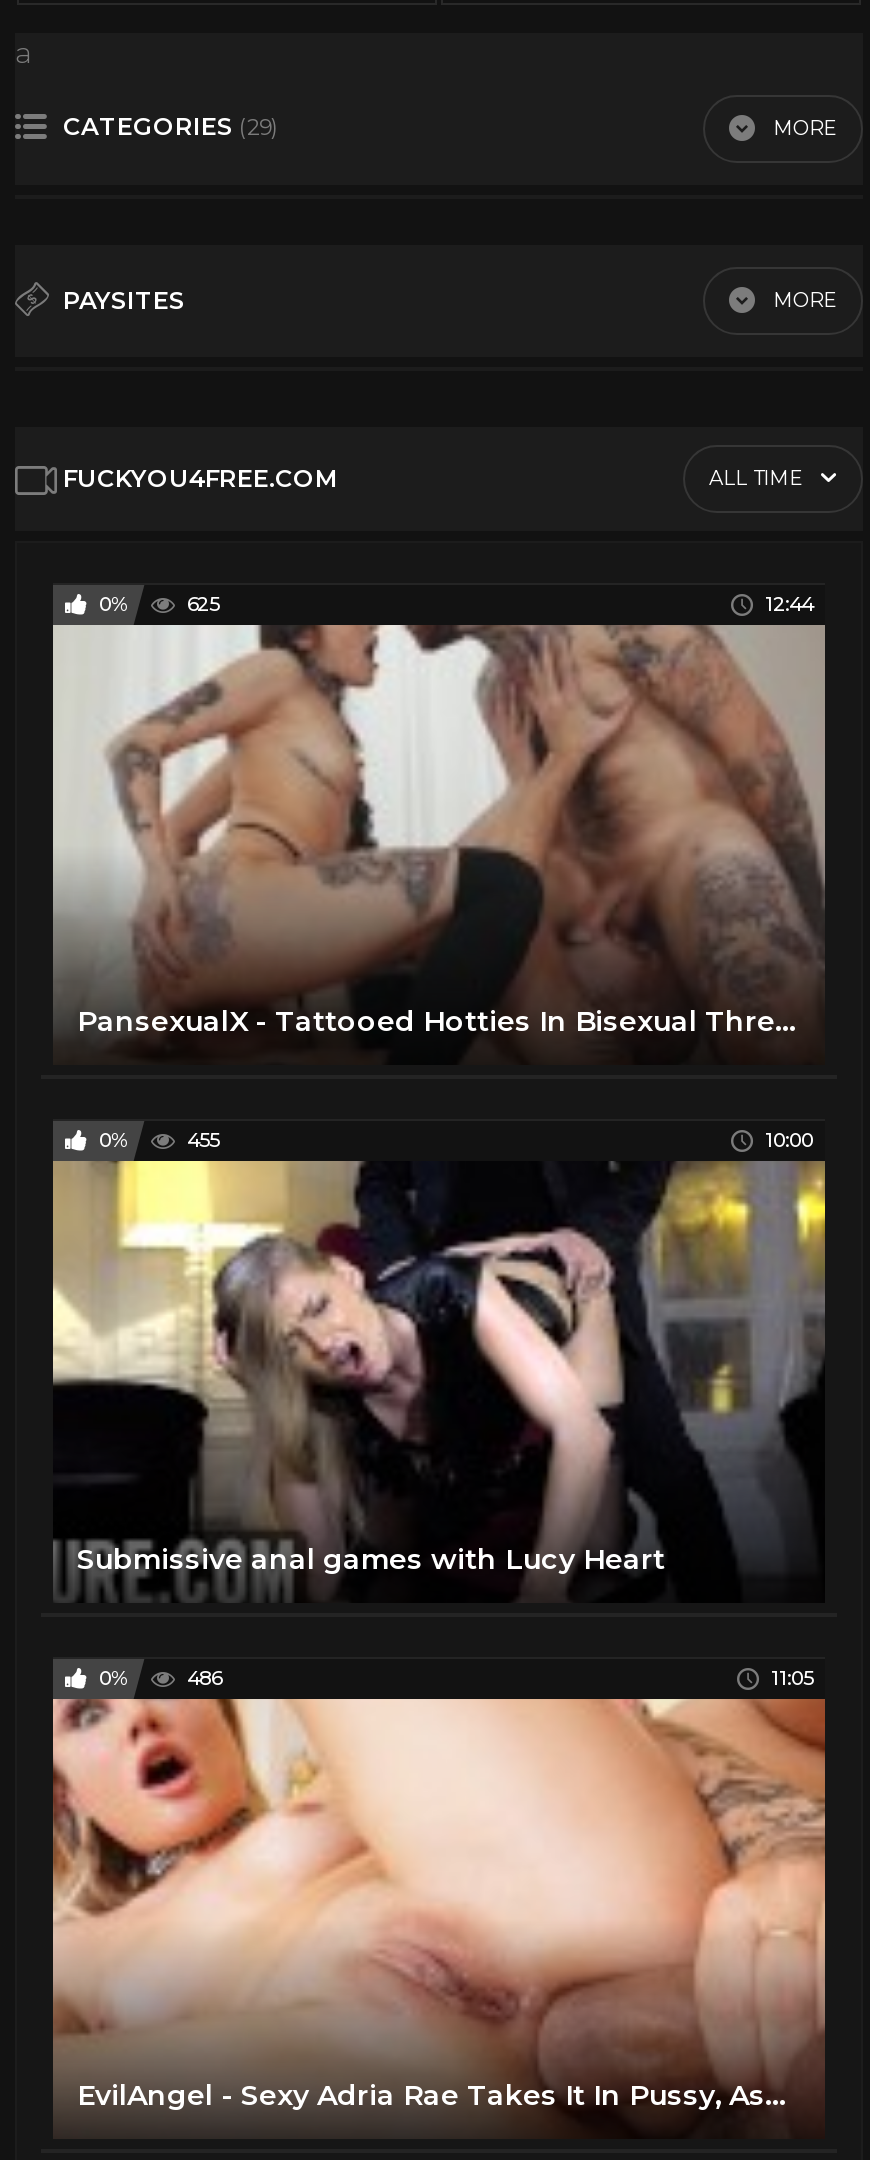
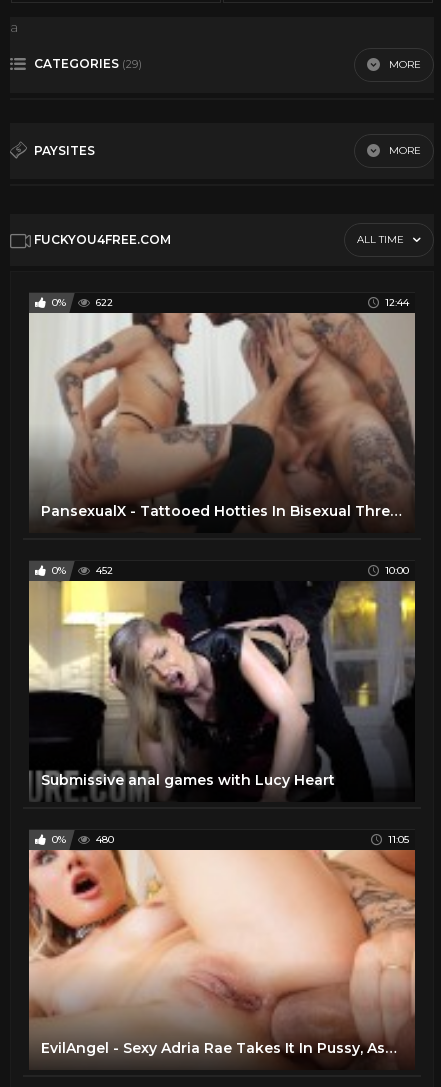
- 625
+ 622

- 455
+ 452

- 486
+ 480
